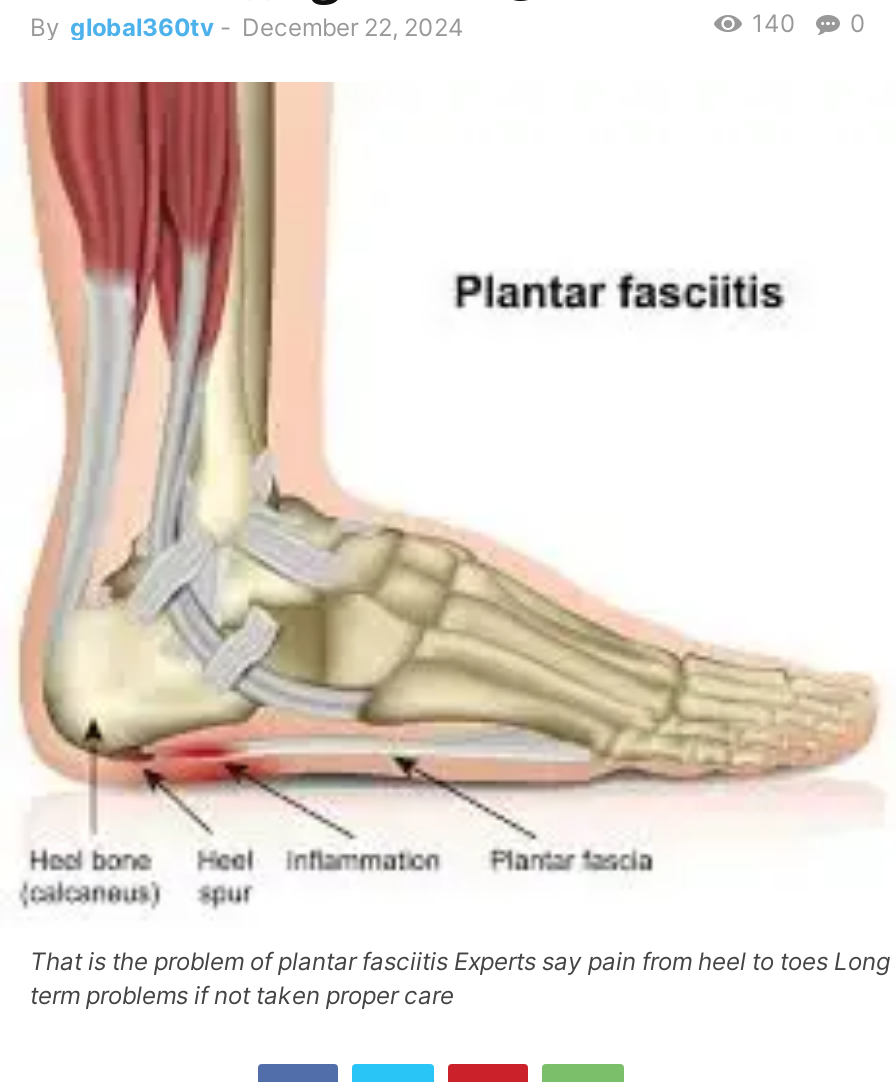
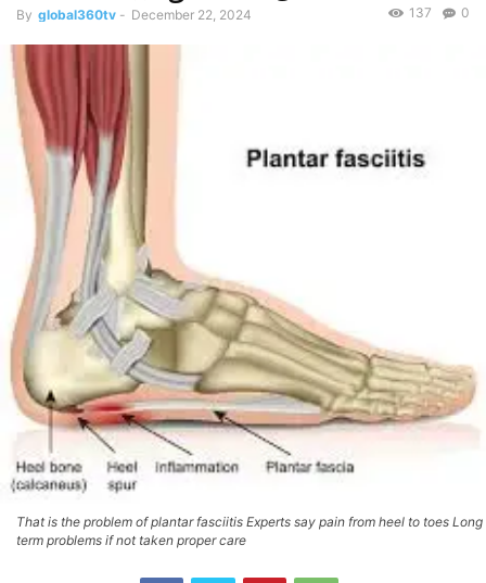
- 140 0
+ 137 0
